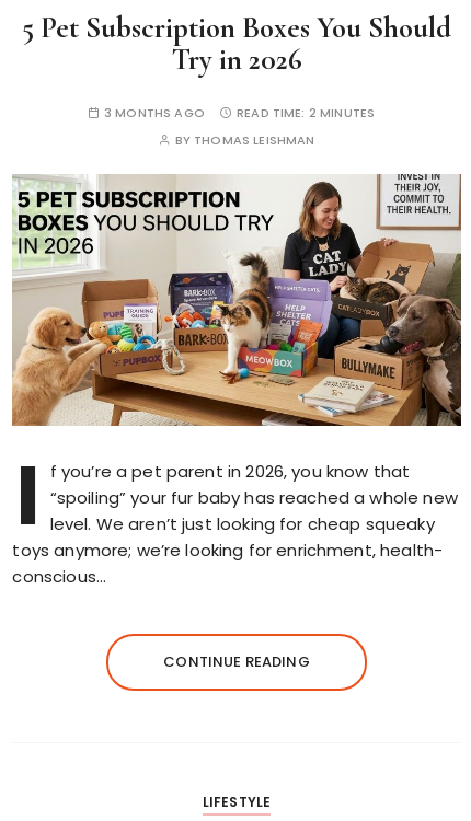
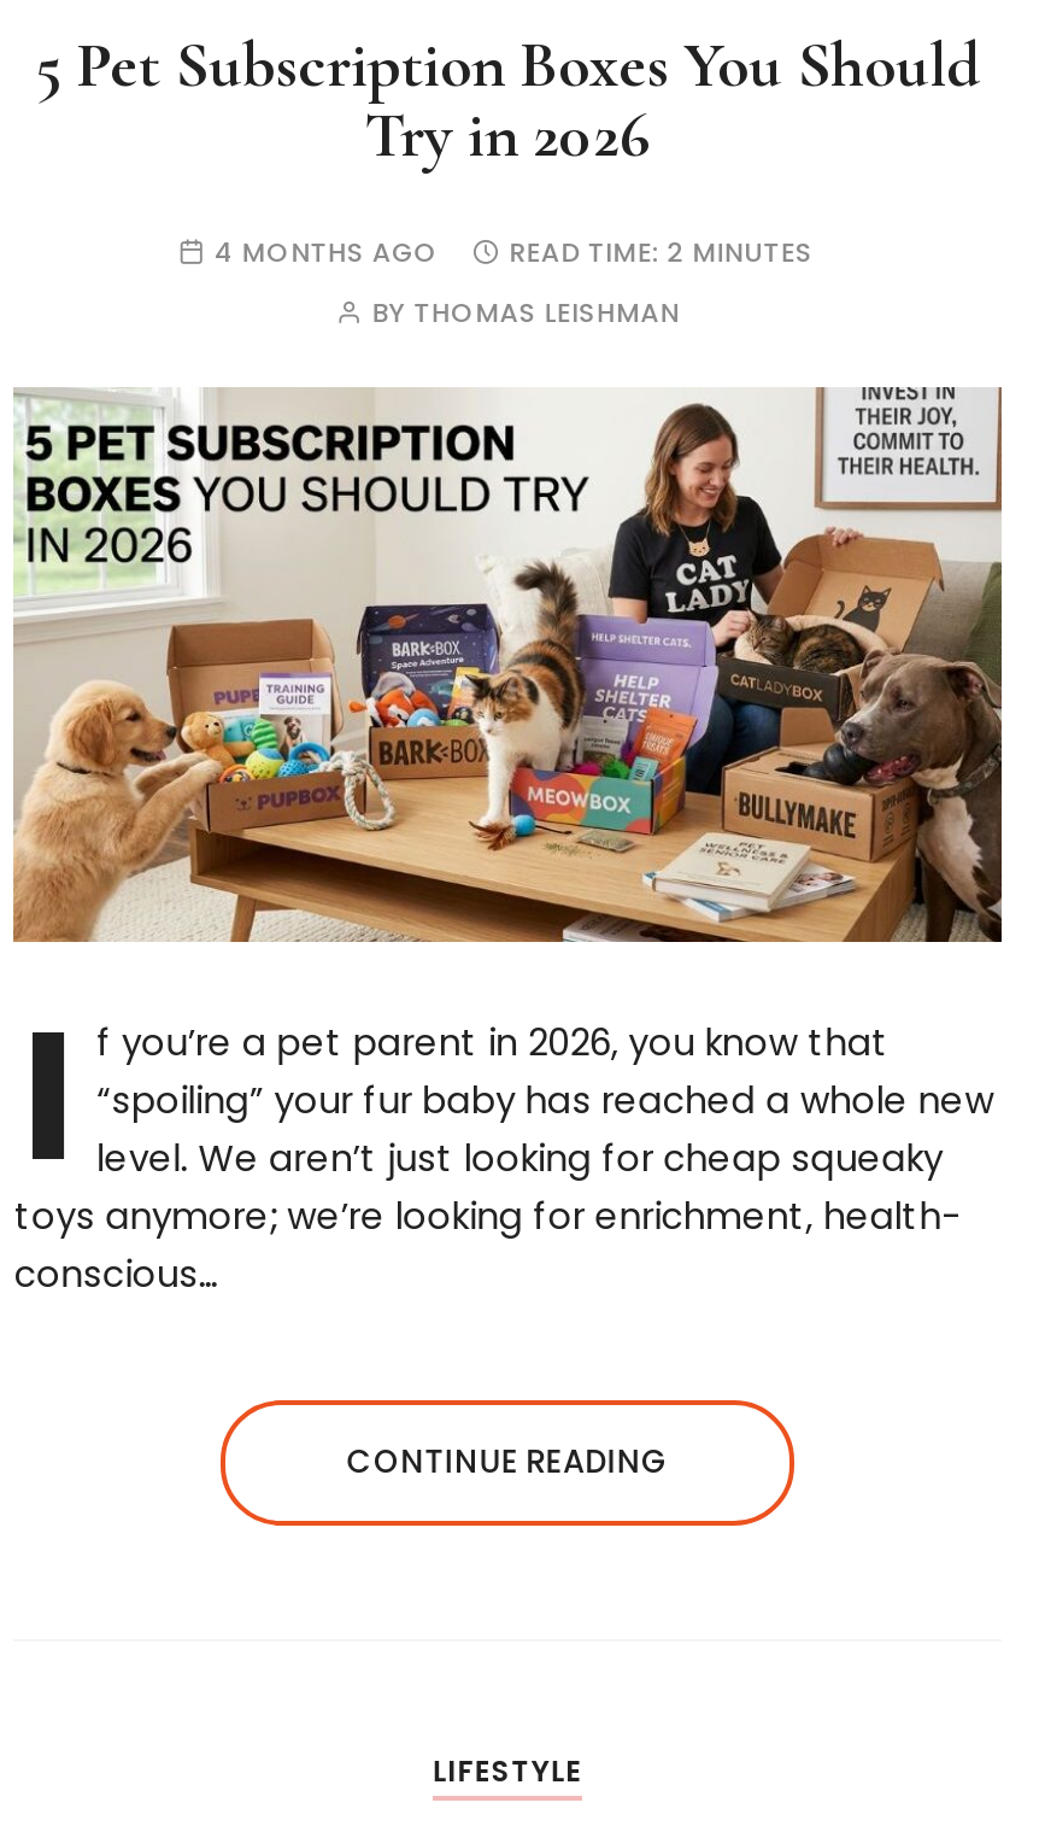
- 3 MONTHS AGO READ TIME: 2 MINUTES
+ 4 MONTHS AGO READ TIME: 2 MINUTES
